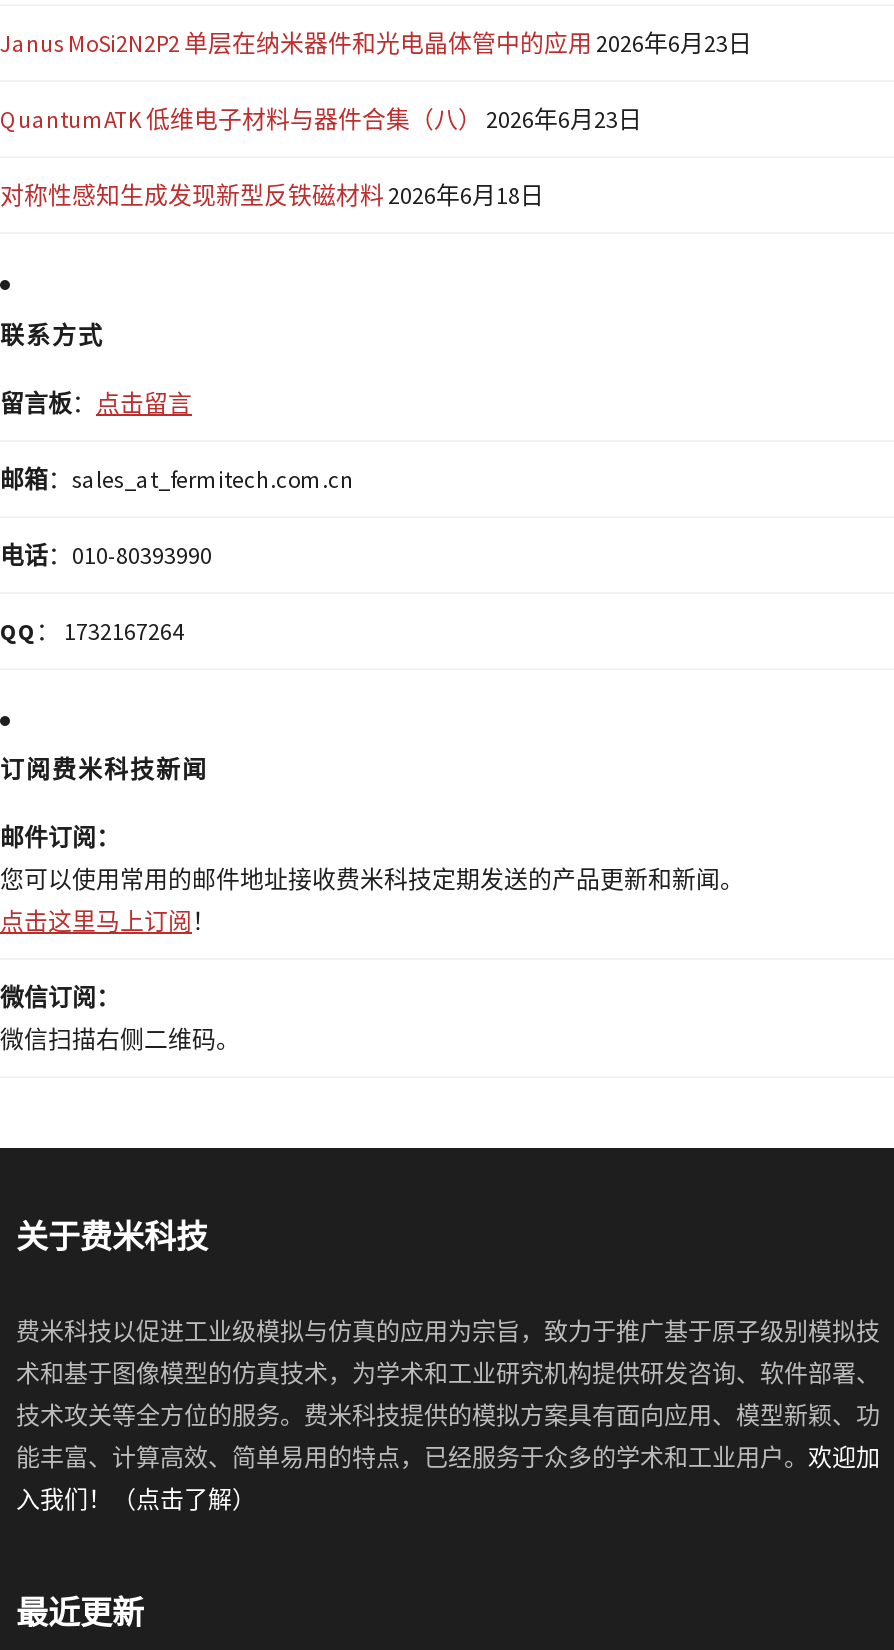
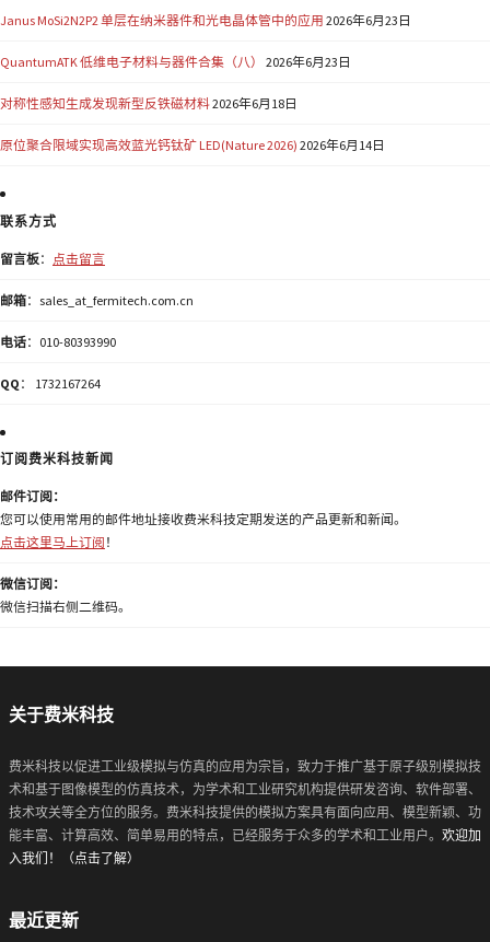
+ 原位聚合限域实现高效蓝光钙钛矿 LED(Nature 2026) 2026年6月14日
